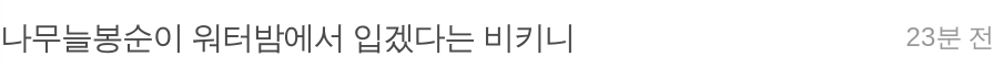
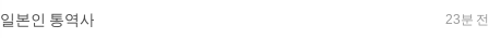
- 나무늘봉순이 워터밤에서 입겠다는 비키니
+ 일본인 통역사
